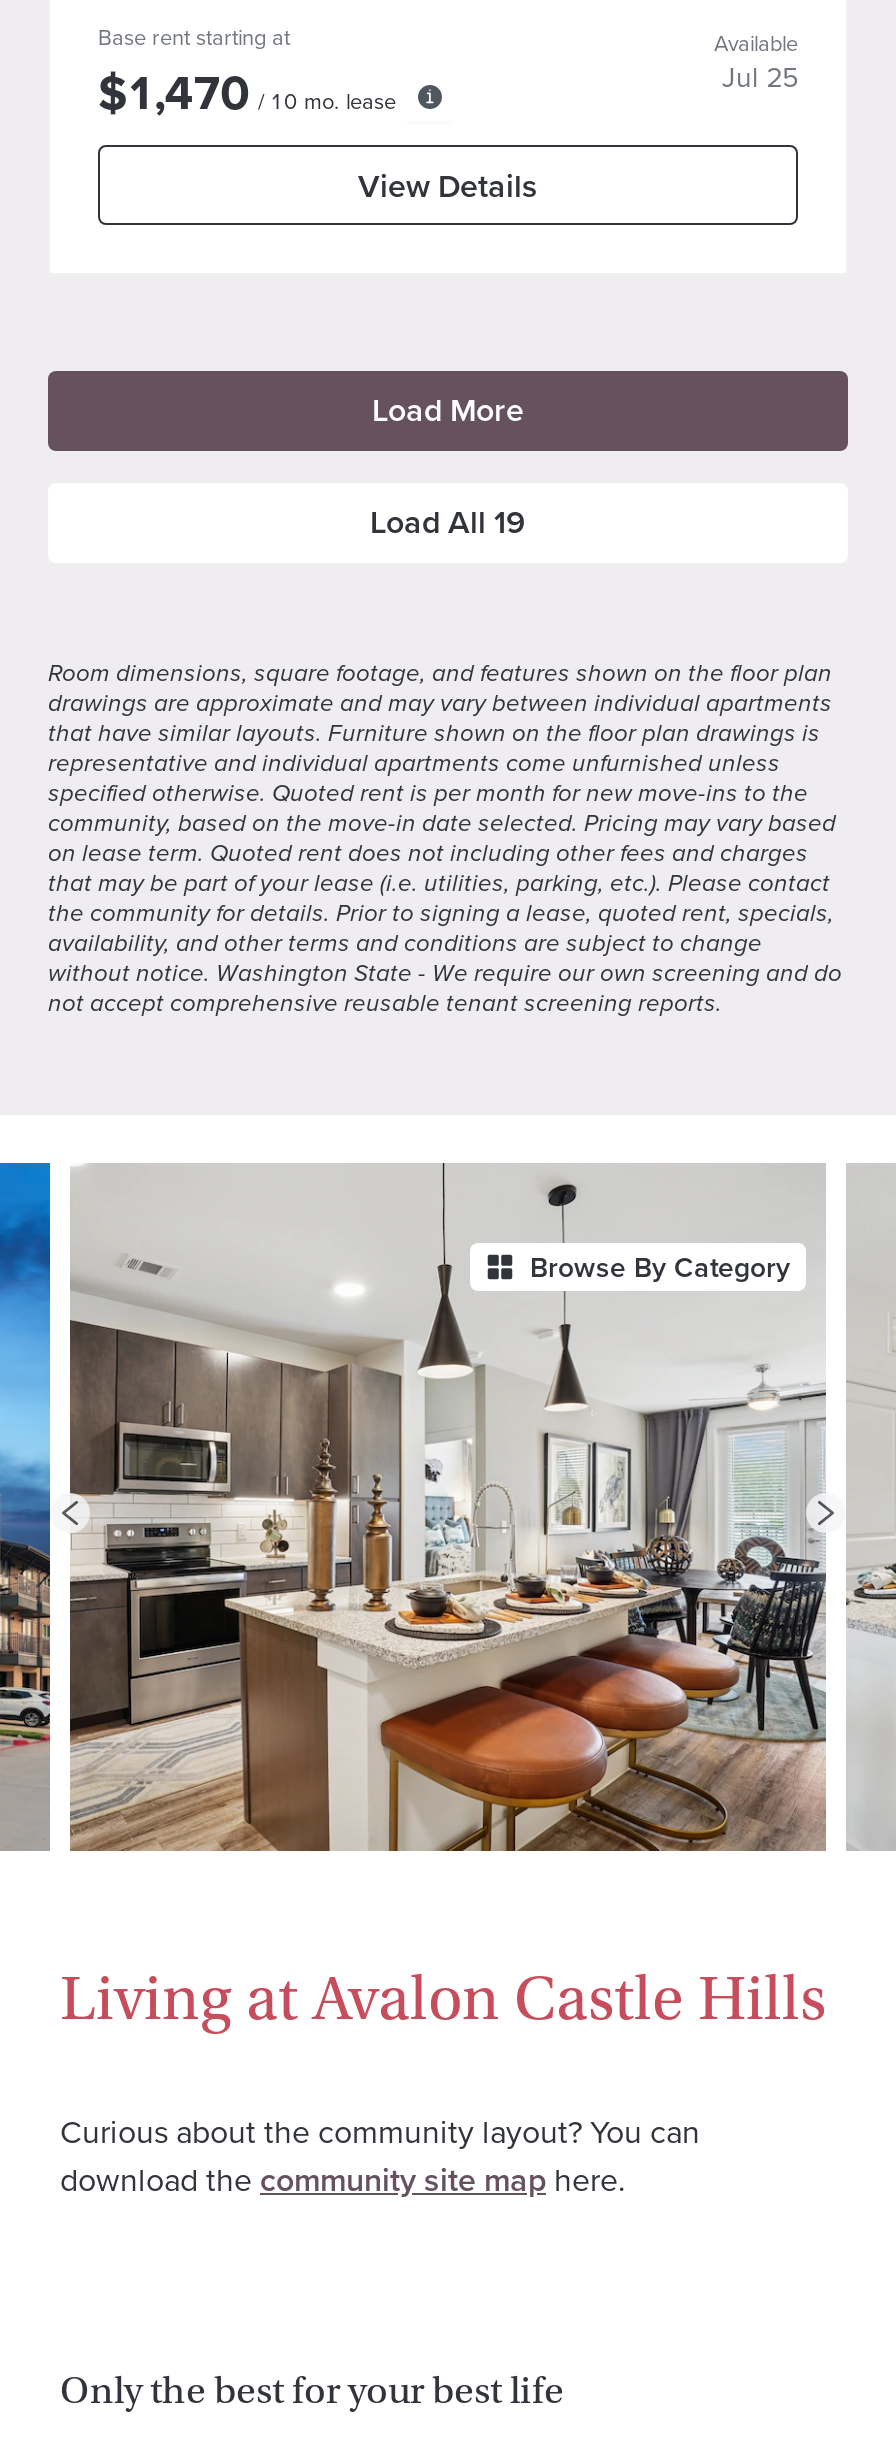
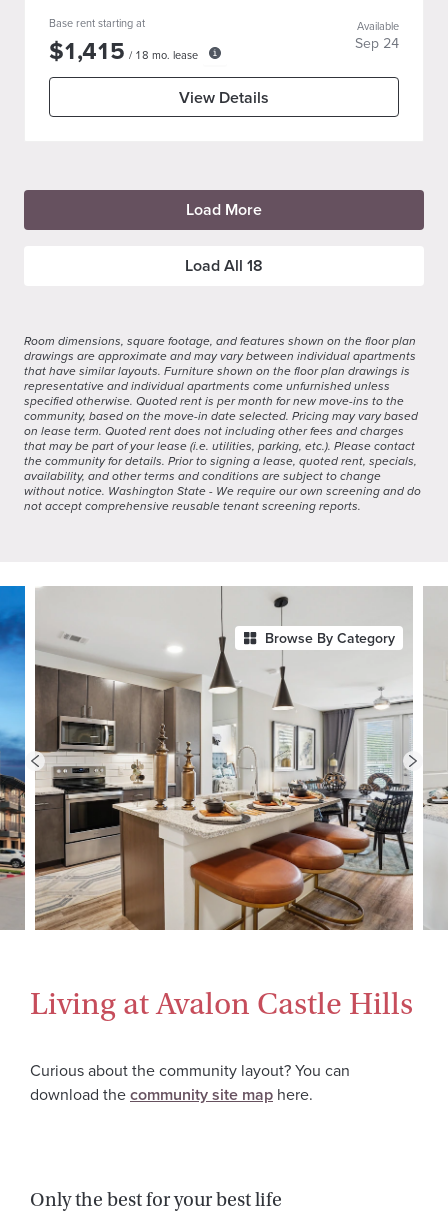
- $1,470 /10mo. lease
+ $1,415 /18mo. lease

- Jul 25
+ Sep 24

- Load All 19
+ Load All 18
